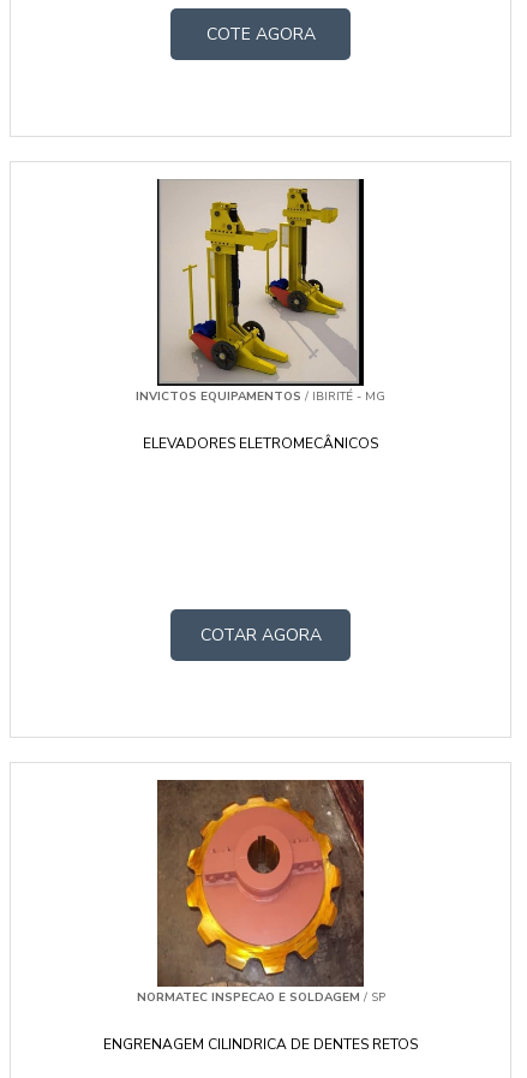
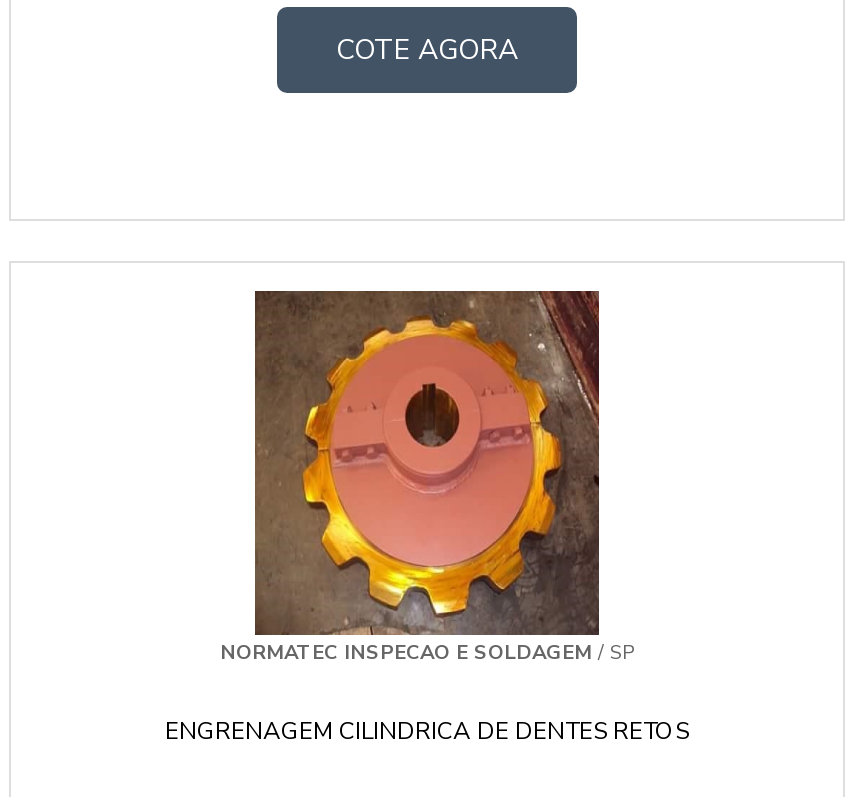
- [image]
- INVICTOS EQUIPAMENTOS / IBIRITÉ - MG
- ELEVADORES ELETROMECÂNICOS

- COTAR AGORA
